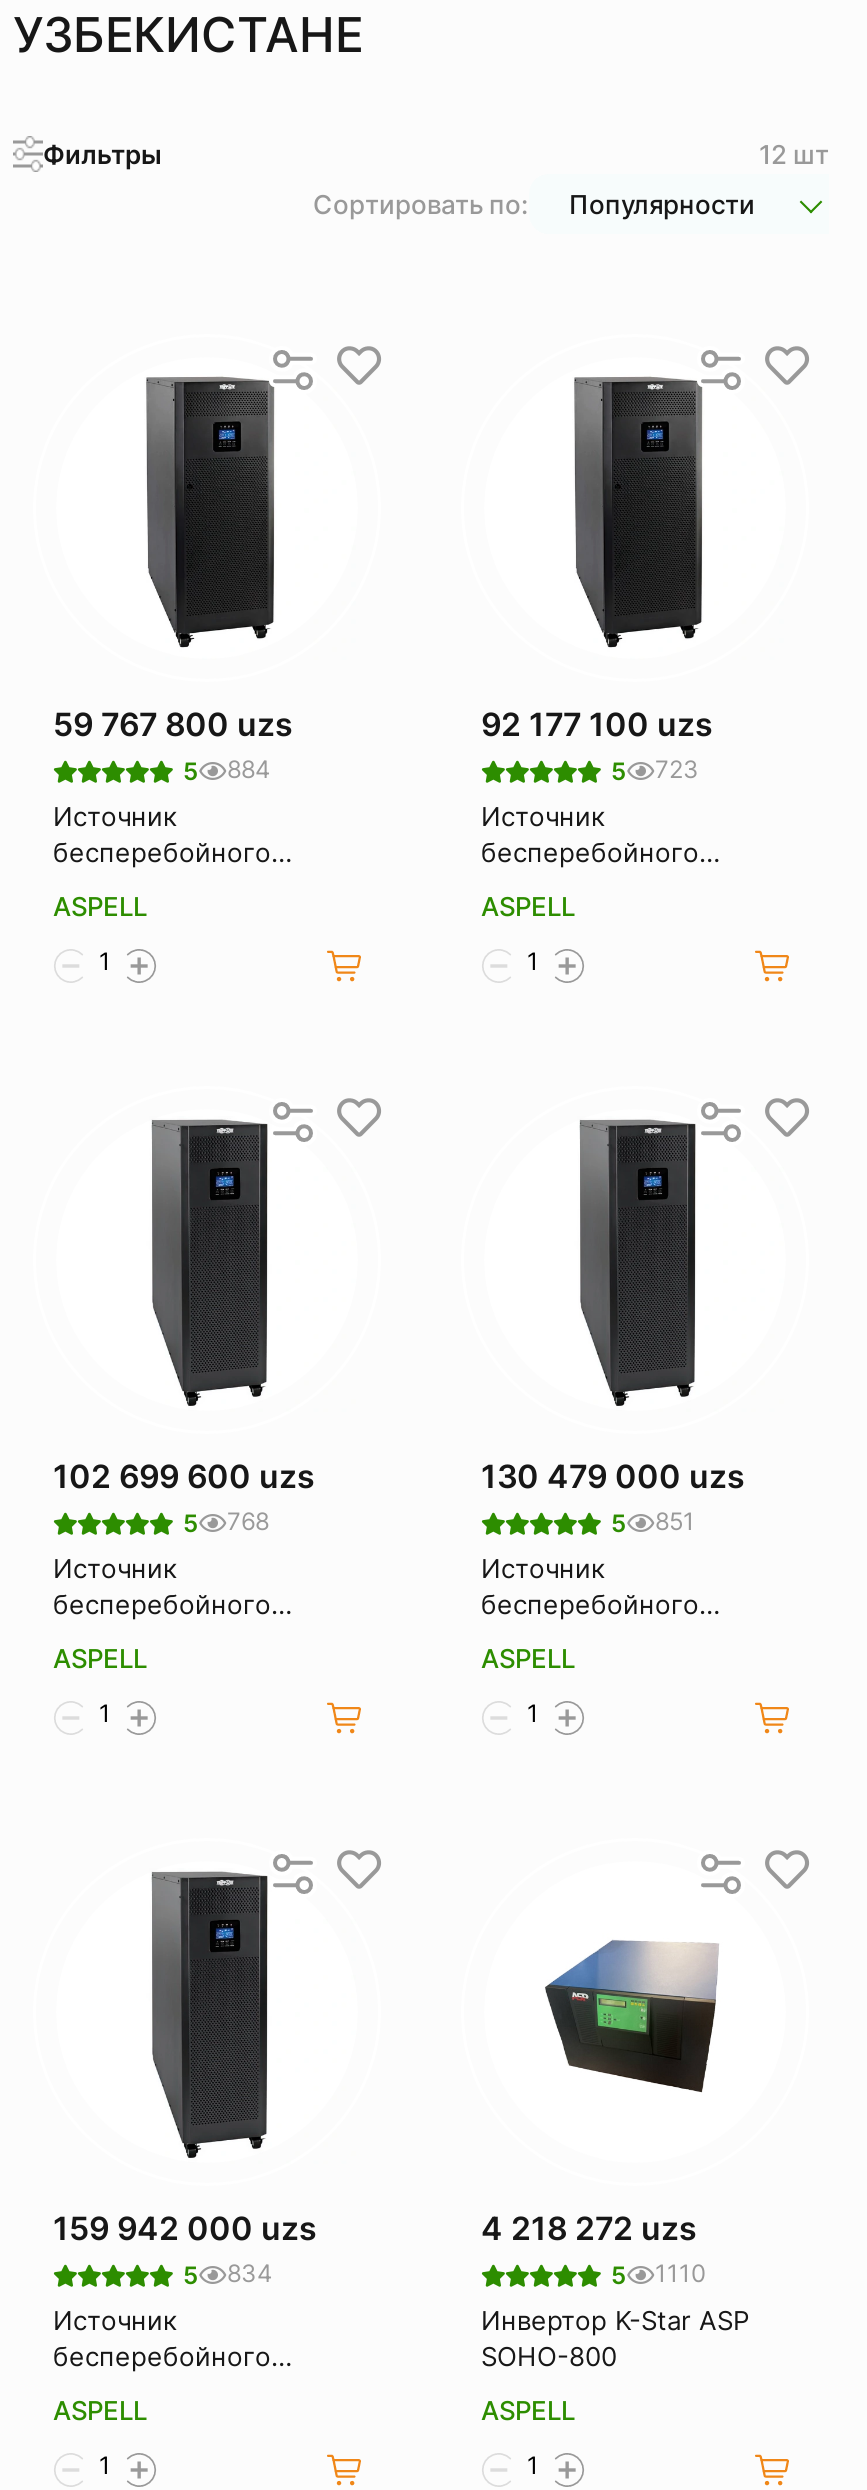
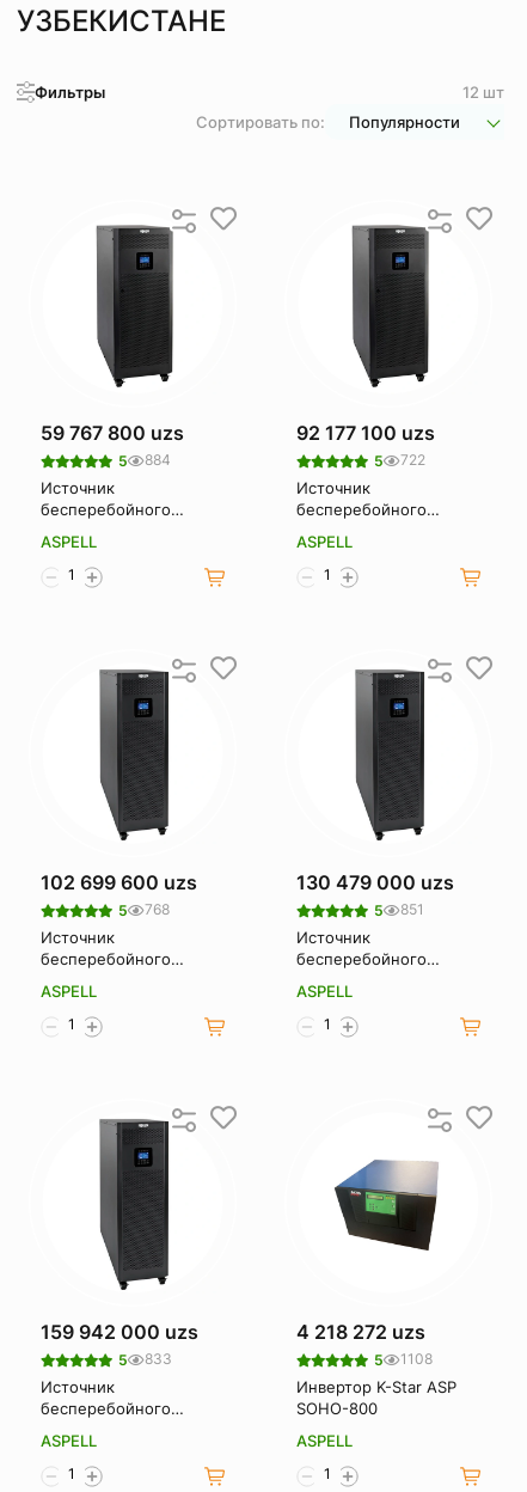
- 5 723
+ 5 722

- 5 834
+ 5 833

- 5 1110
+ 5 1108
